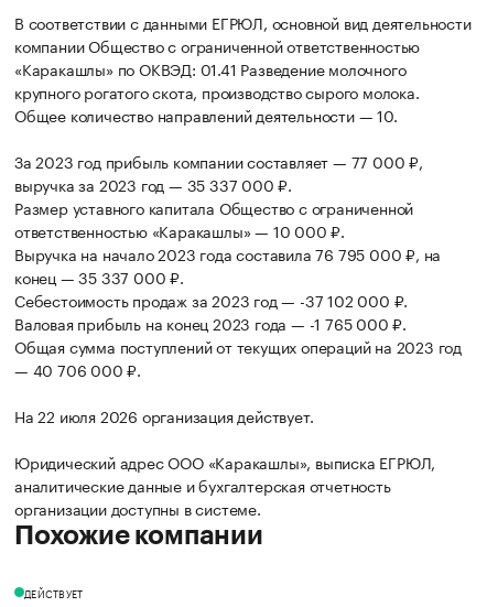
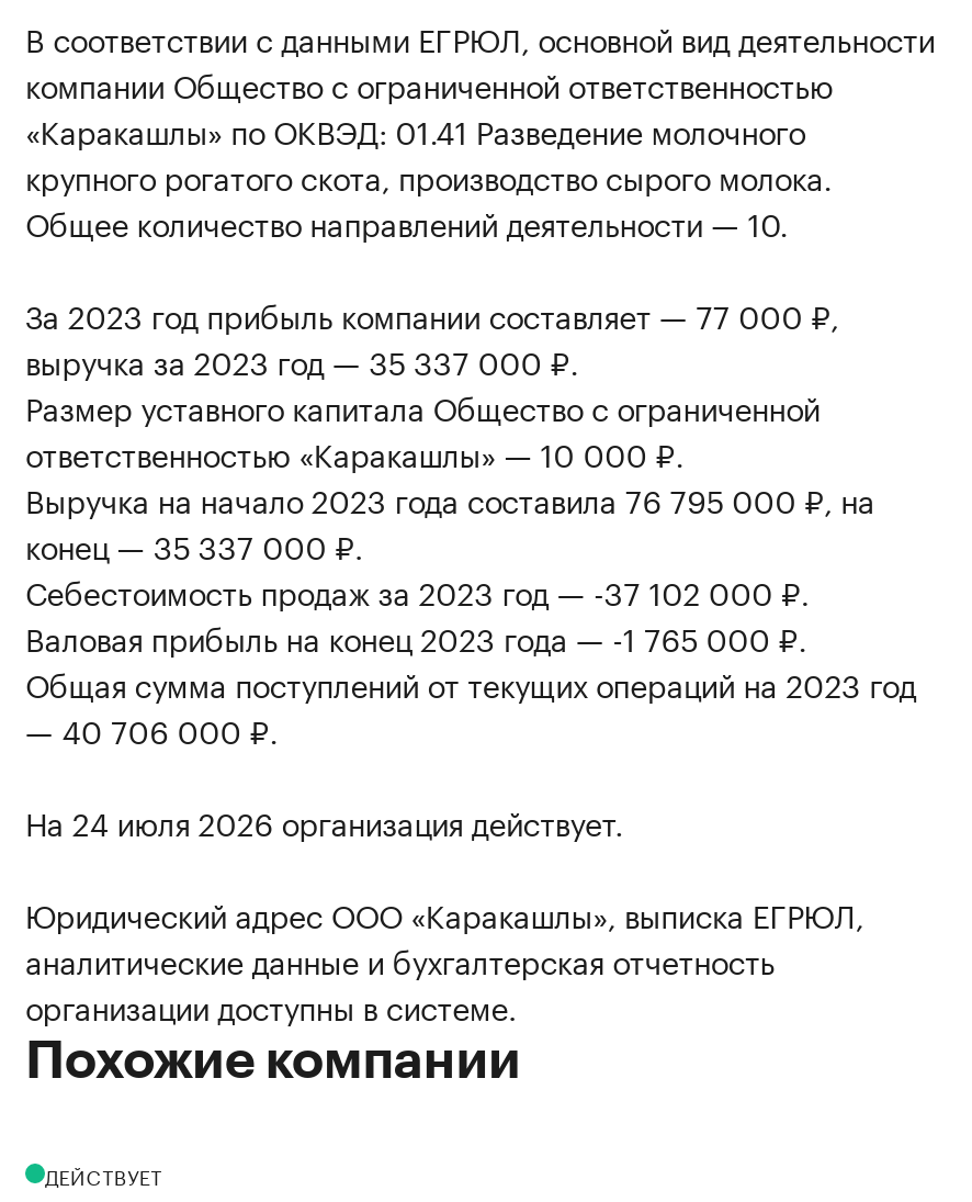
- На 22 июля 2026 организация действует.
+ На 24 июля 2026 организация действует.
